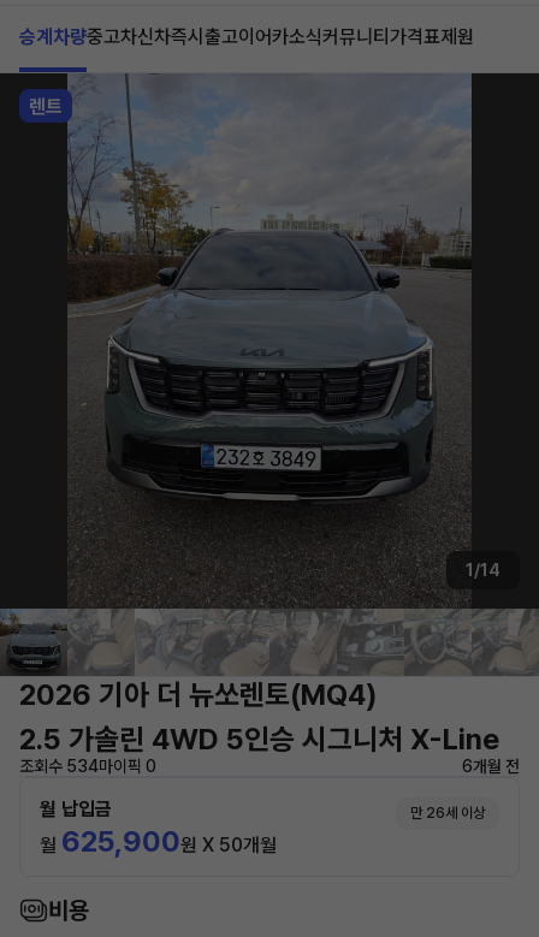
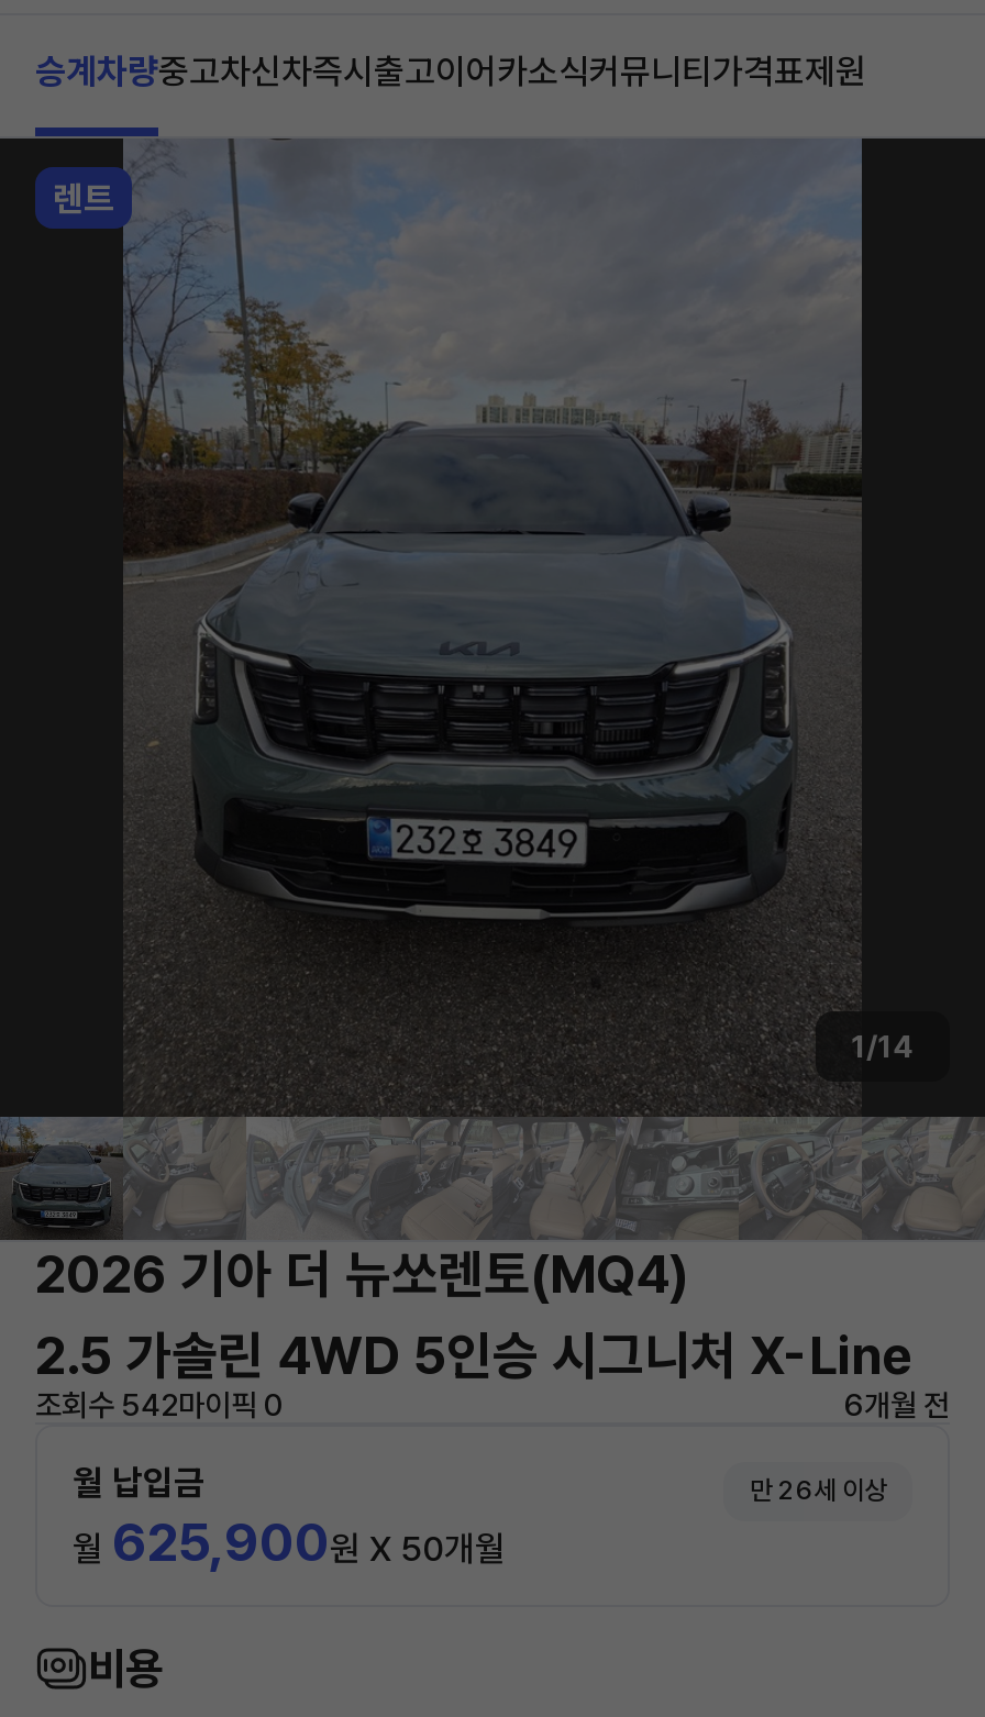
- 조회수 534마이픽 0
+ 조회수 542마이픽 0
